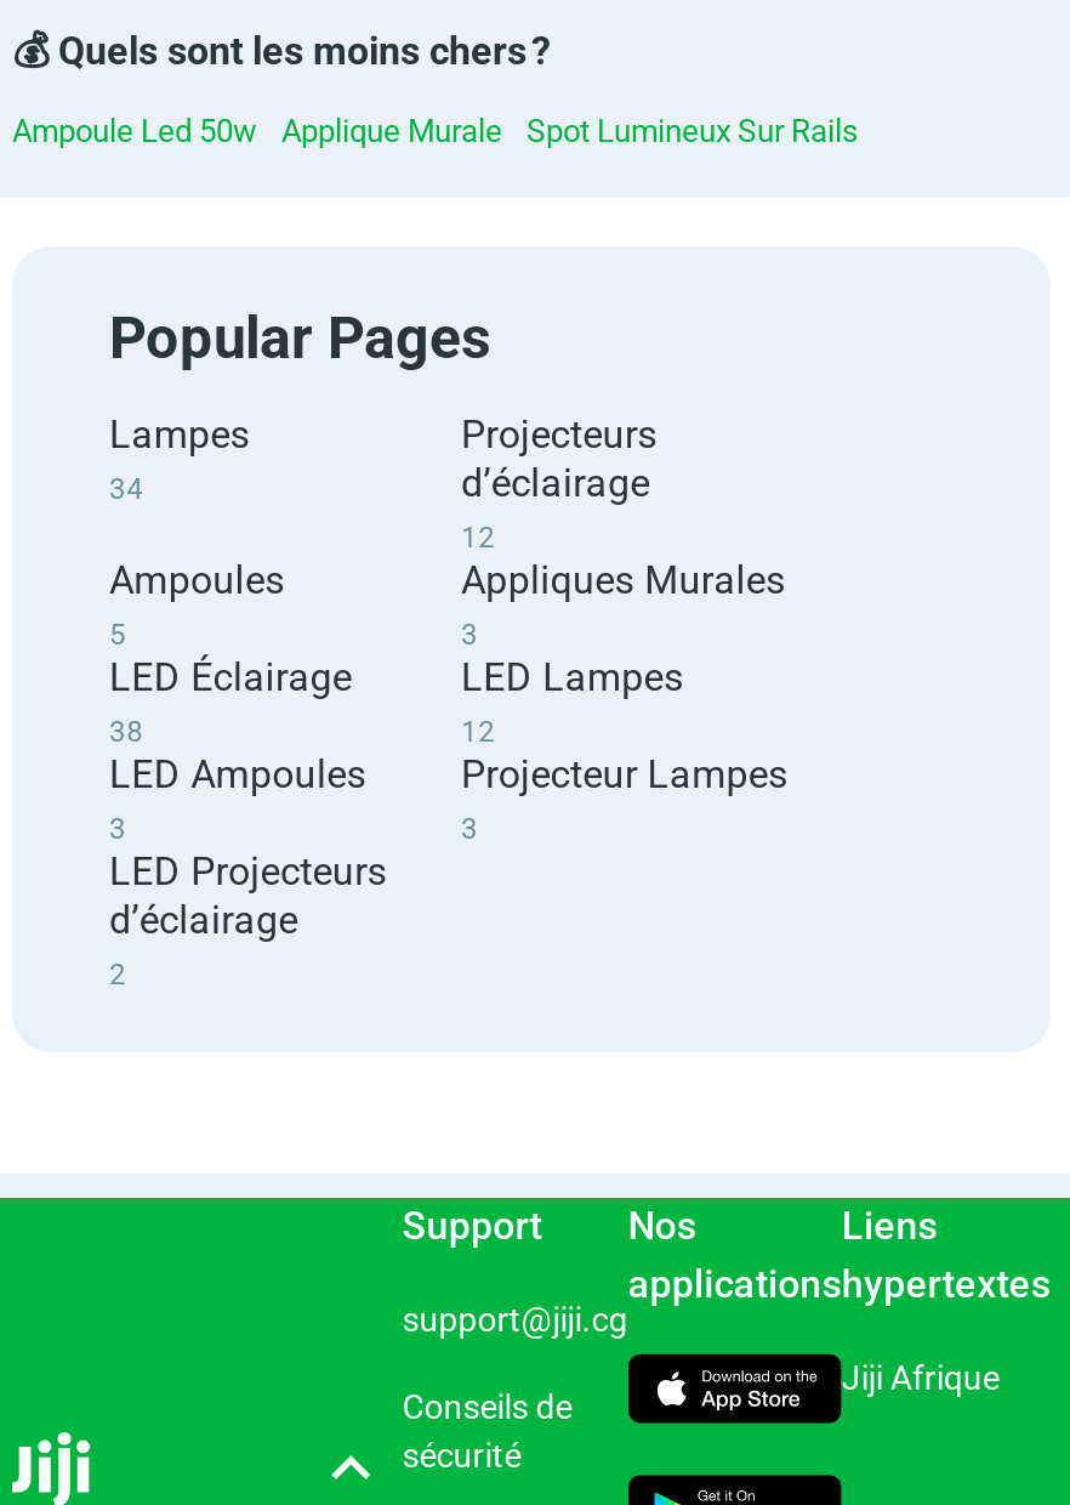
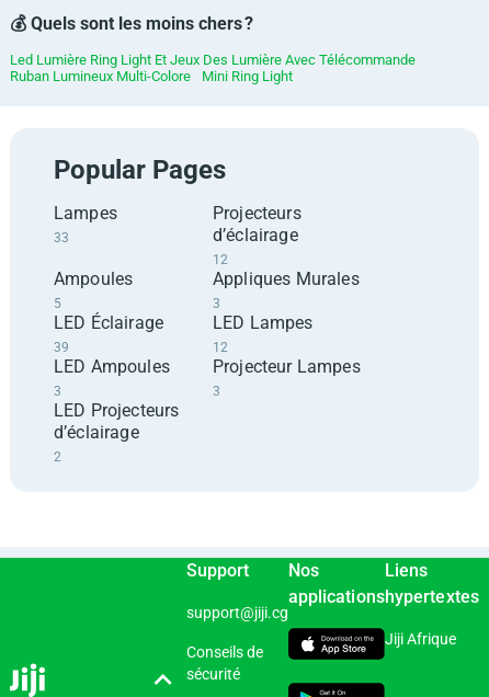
- Ampoule Led 50w
- Applique Murale
- Spot Lumineux Sur Rails
+ Led Lumière Ring Light Et Jeux Des Lumière Avec Télécommande
+ Ruban Lumineux Multi-Colore
+ Mini Ring Light

- 34
+ 33

- 38
+ 39
